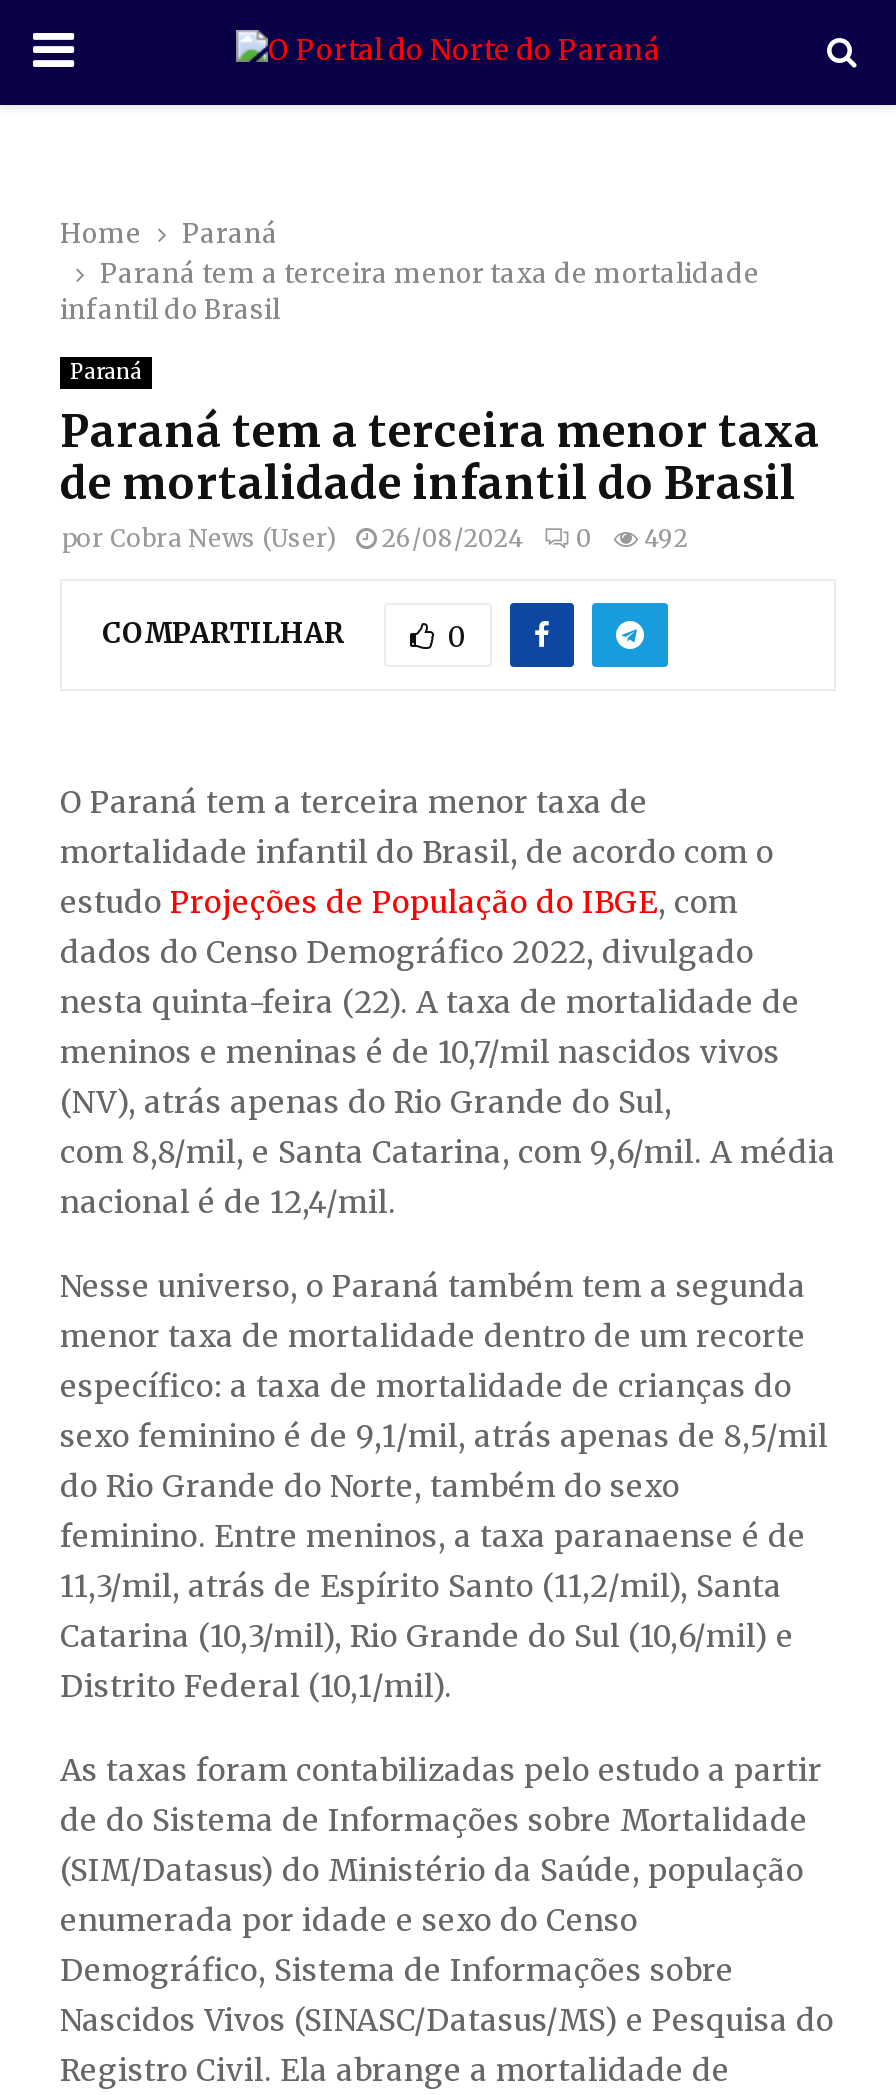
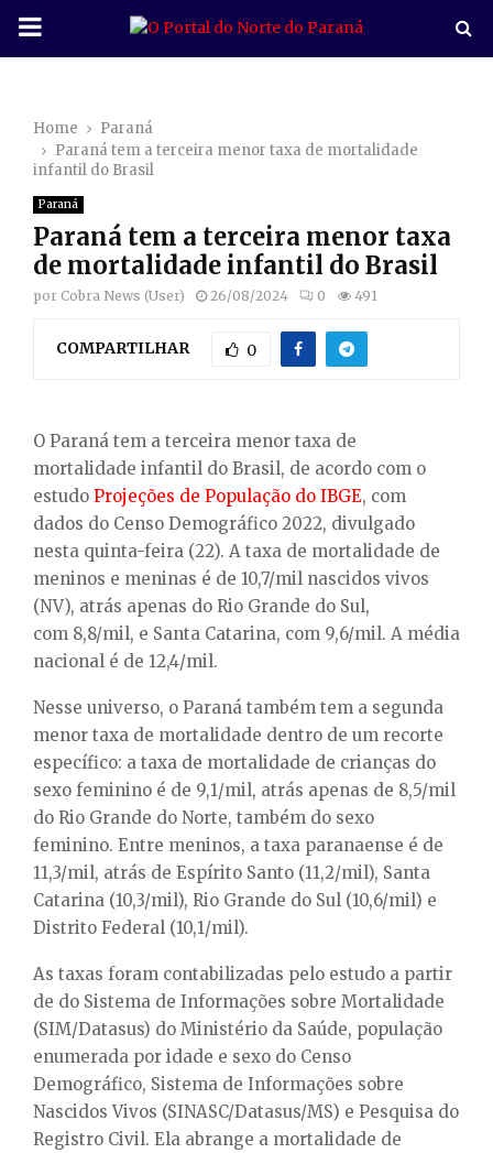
- por Cobra News (User) 26/08/2024 0 492
+ por Cobra News (User) 26/08/2024 0 491
